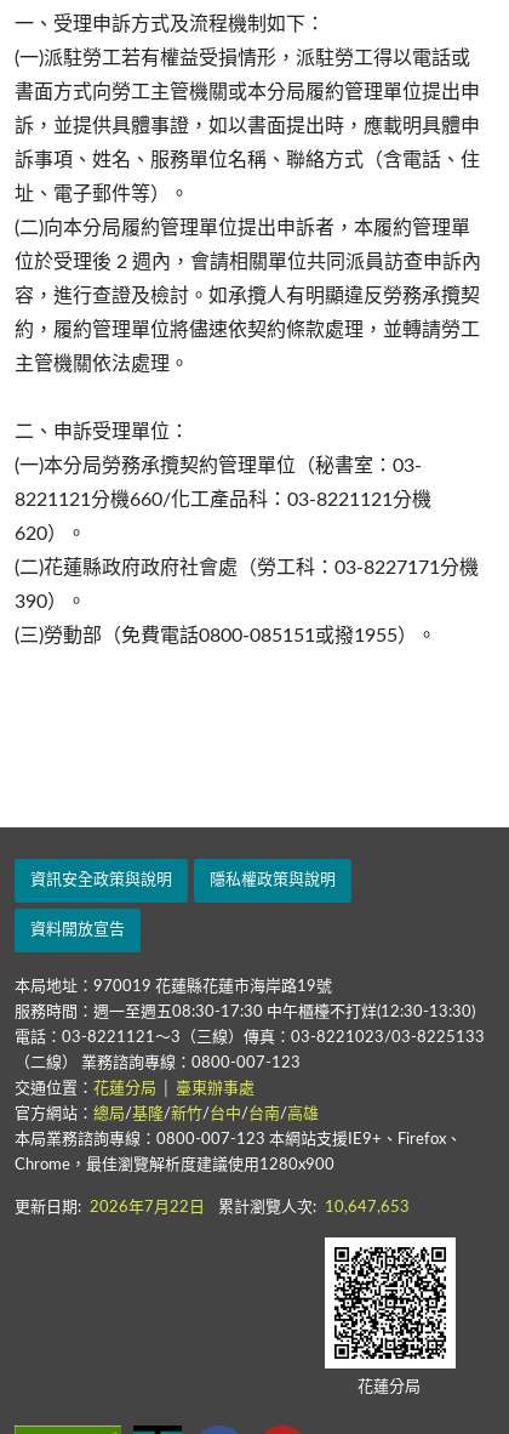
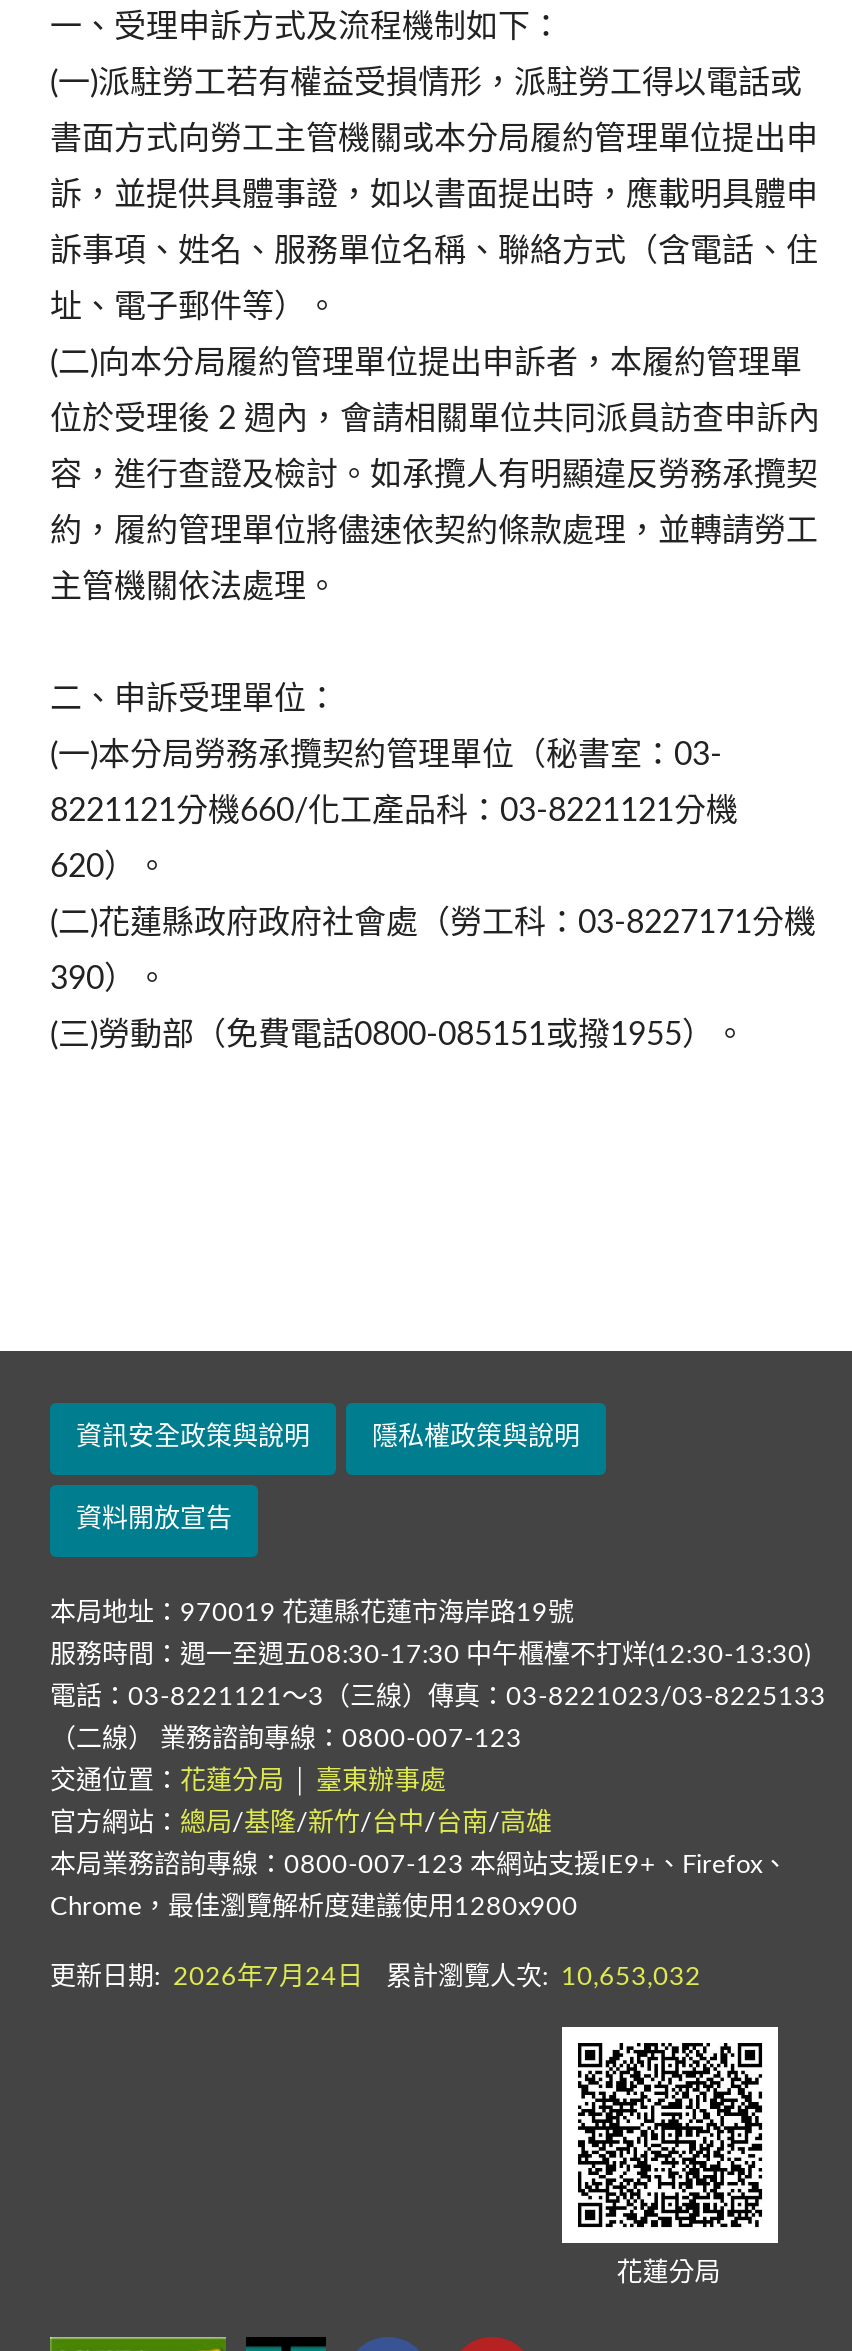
- 更新日期: 2026年7月22日
+ 更新日期: 2026年7月24日

- 累計瀏覽人次: 10,647,653
+ 累計瀏覽人次: 10,653,032
